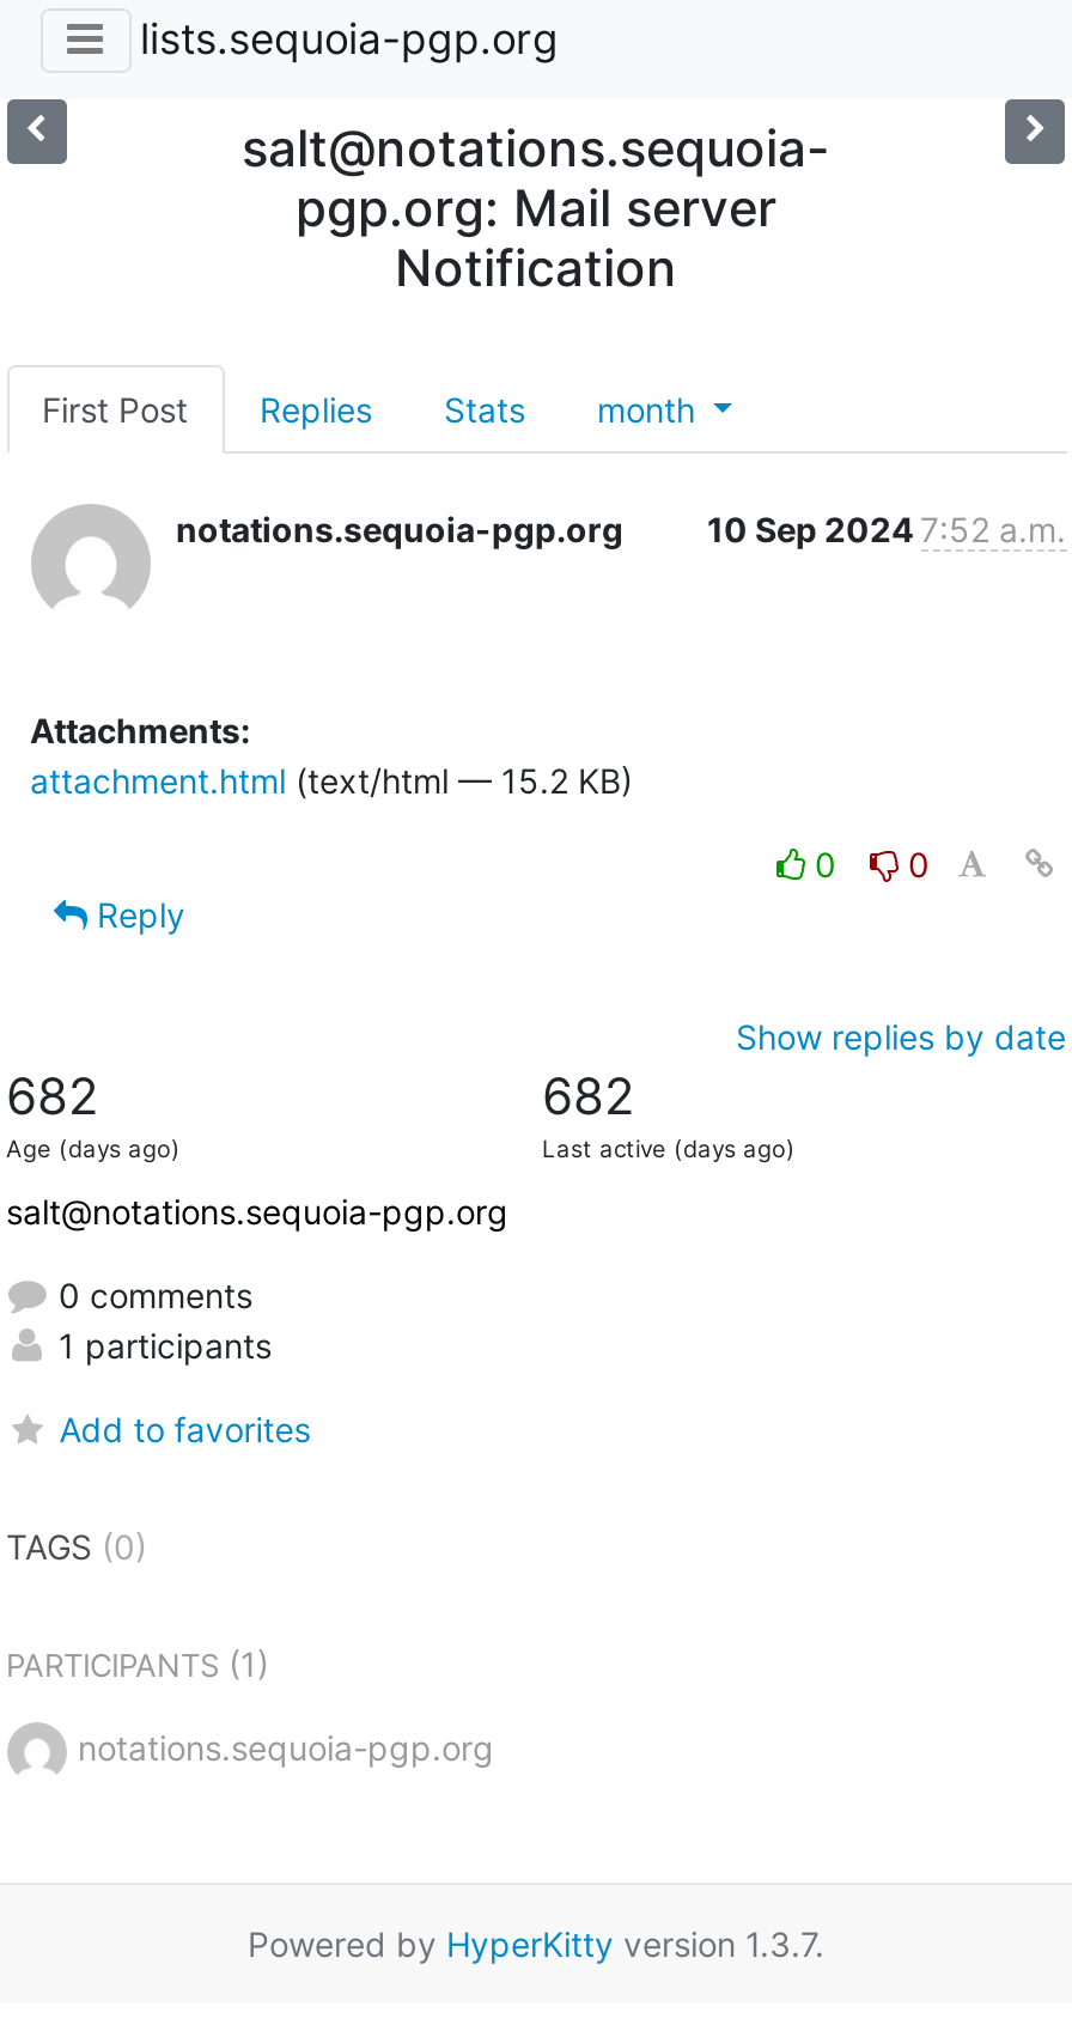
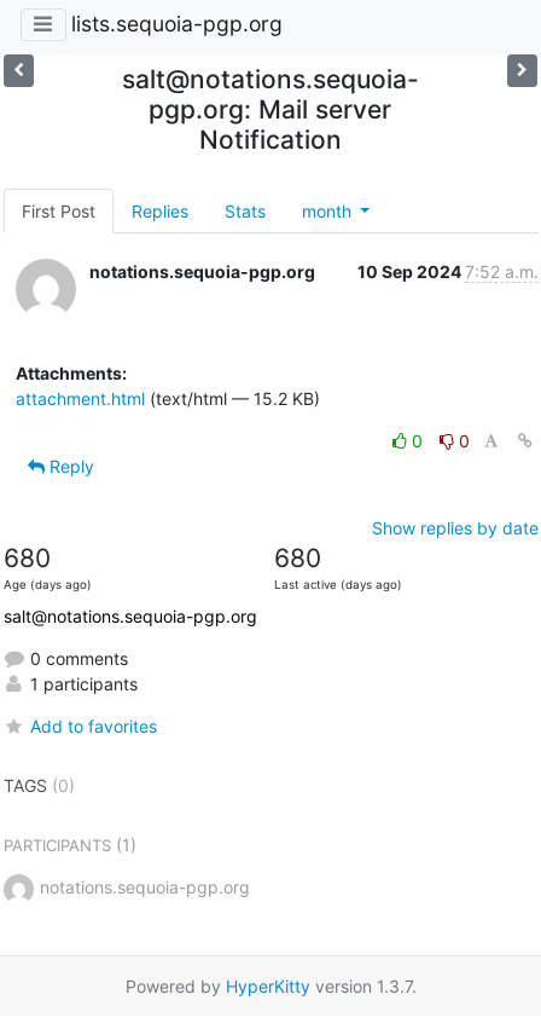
- 682
+ 680

- 682
+ 680
